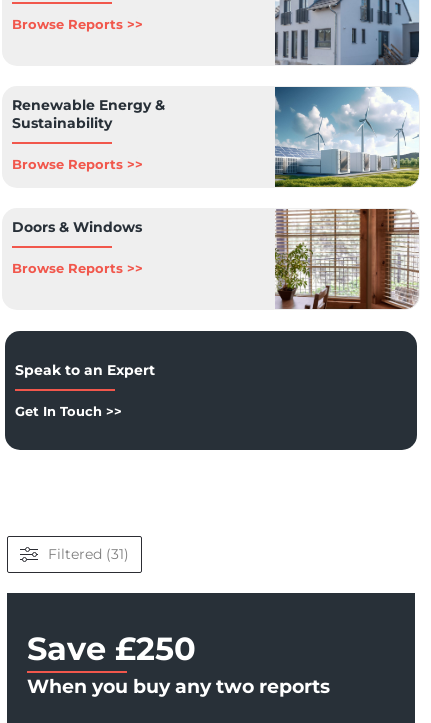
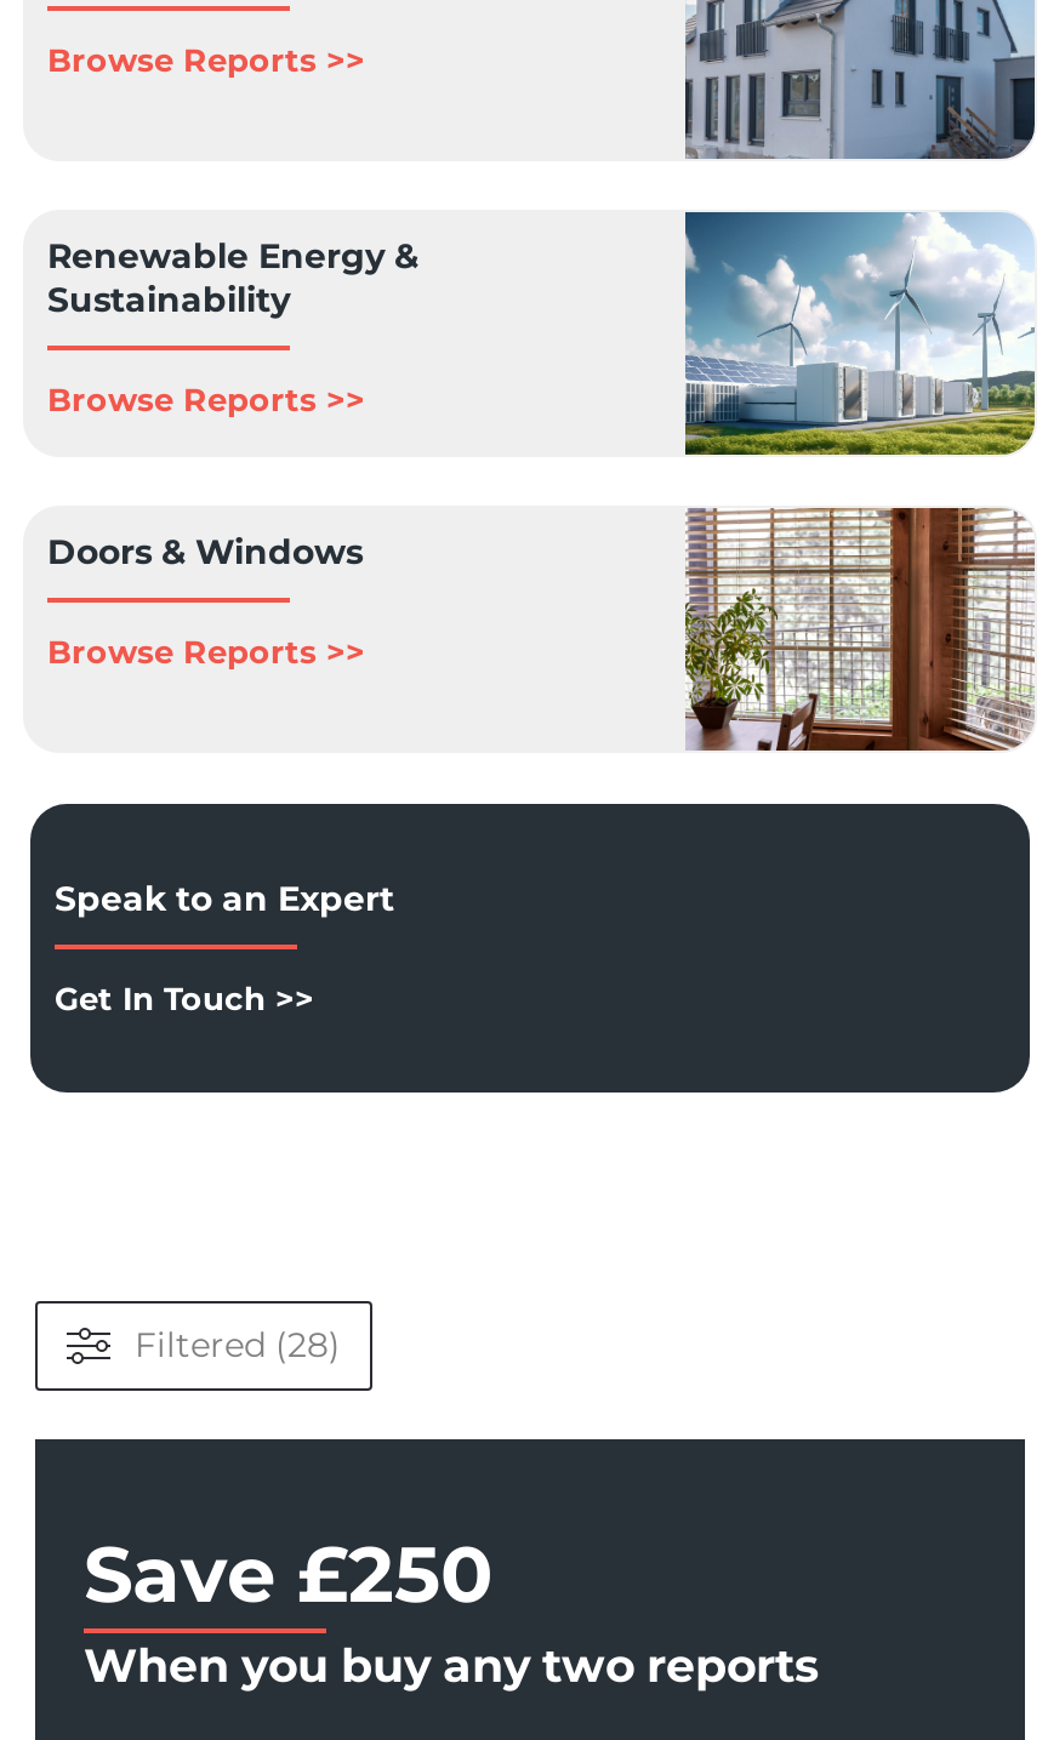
- Filtered (31)
+ Filtered (28)
